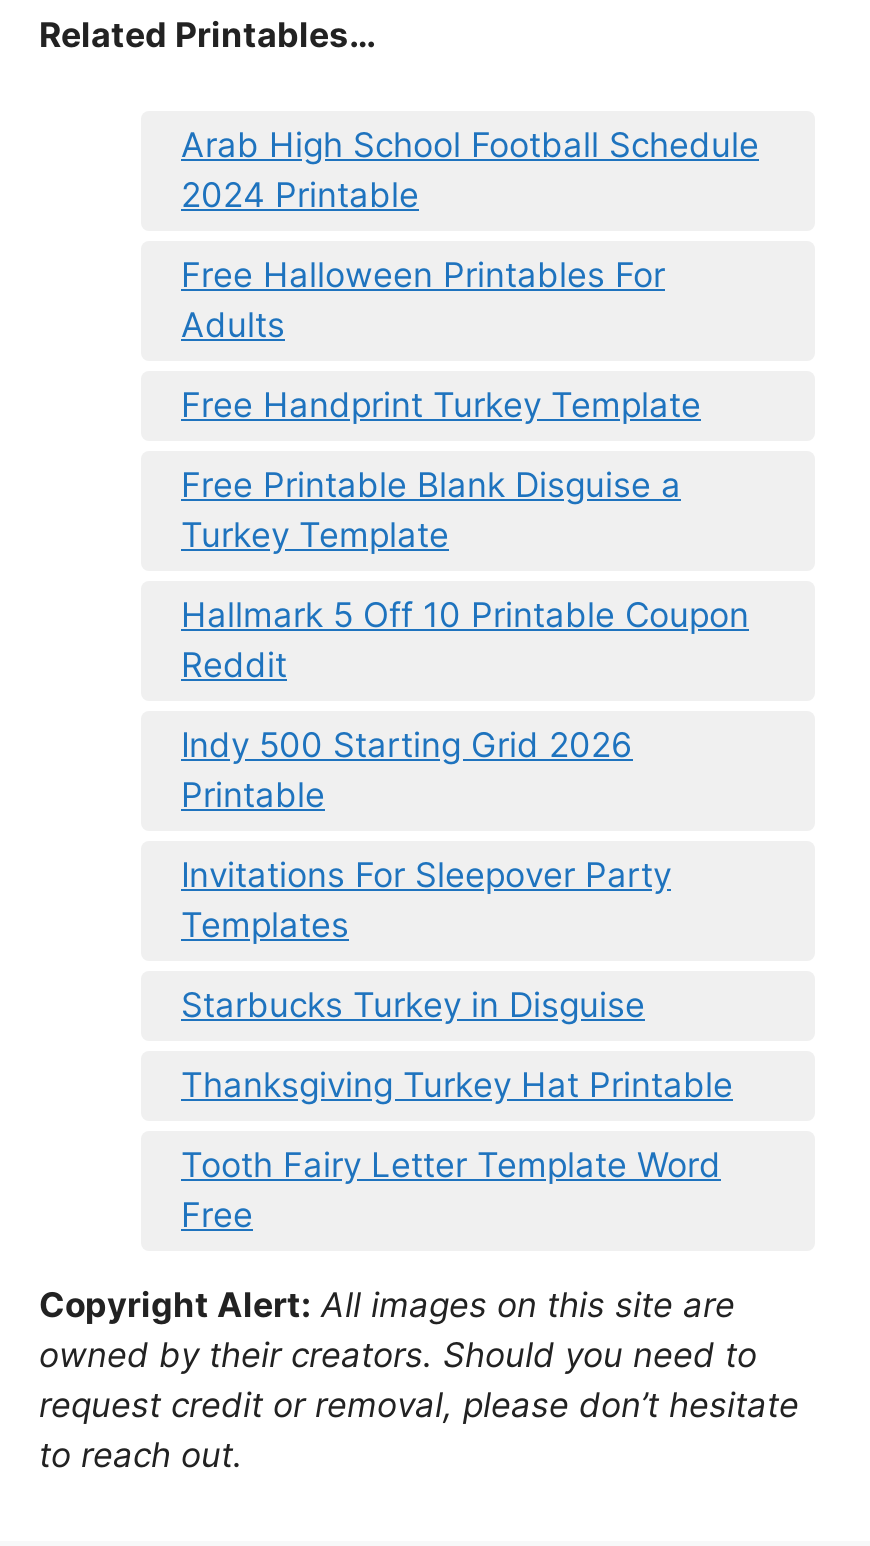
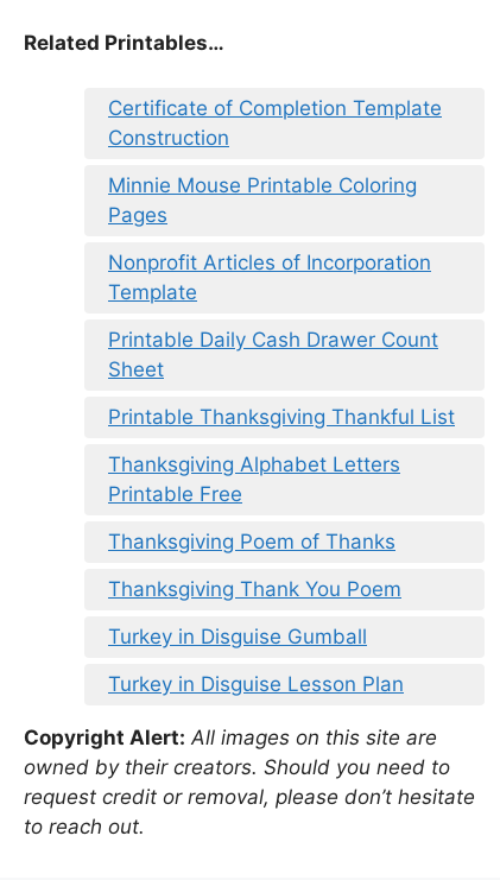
- Arab High School Football Schedule
- 2024 Printable
+ Certificate of Completion Template
+ Construction

- Free Halloween Printables For
- Adults
+ Minnie Mouse Printable Coloring
+ Pages

- Free Handprint Turkey Template
+ Nonprofit Articles of Incorporation
+ Template

- Free Printable Blank Disguise a
- Turkey Template
+ Printable Daily Cash Drawer Count
+ Sheet

- Hallmark 5 Off 10 Printable Coupon
- Reddit
+ Printable Thanksgiving Thankful List

- Indy 500 Starting Grid 2026
- Printable
+ Thanksgiving Alphabet Letters
+ Printable Free

- Invitations For Sleepover Party
- Templates
+ Thanksgiving Poem of Thanks

- Starbucks Turkey in Disguise
+ Thanksgiving Thank You Poem

- Thanksgiving Turkey Hat Printable
+ Turkey in Disguise Gumball

- Tooth Fairy Letter Template Word
- Free
+ Turkey in Disguise Lesson Plan
